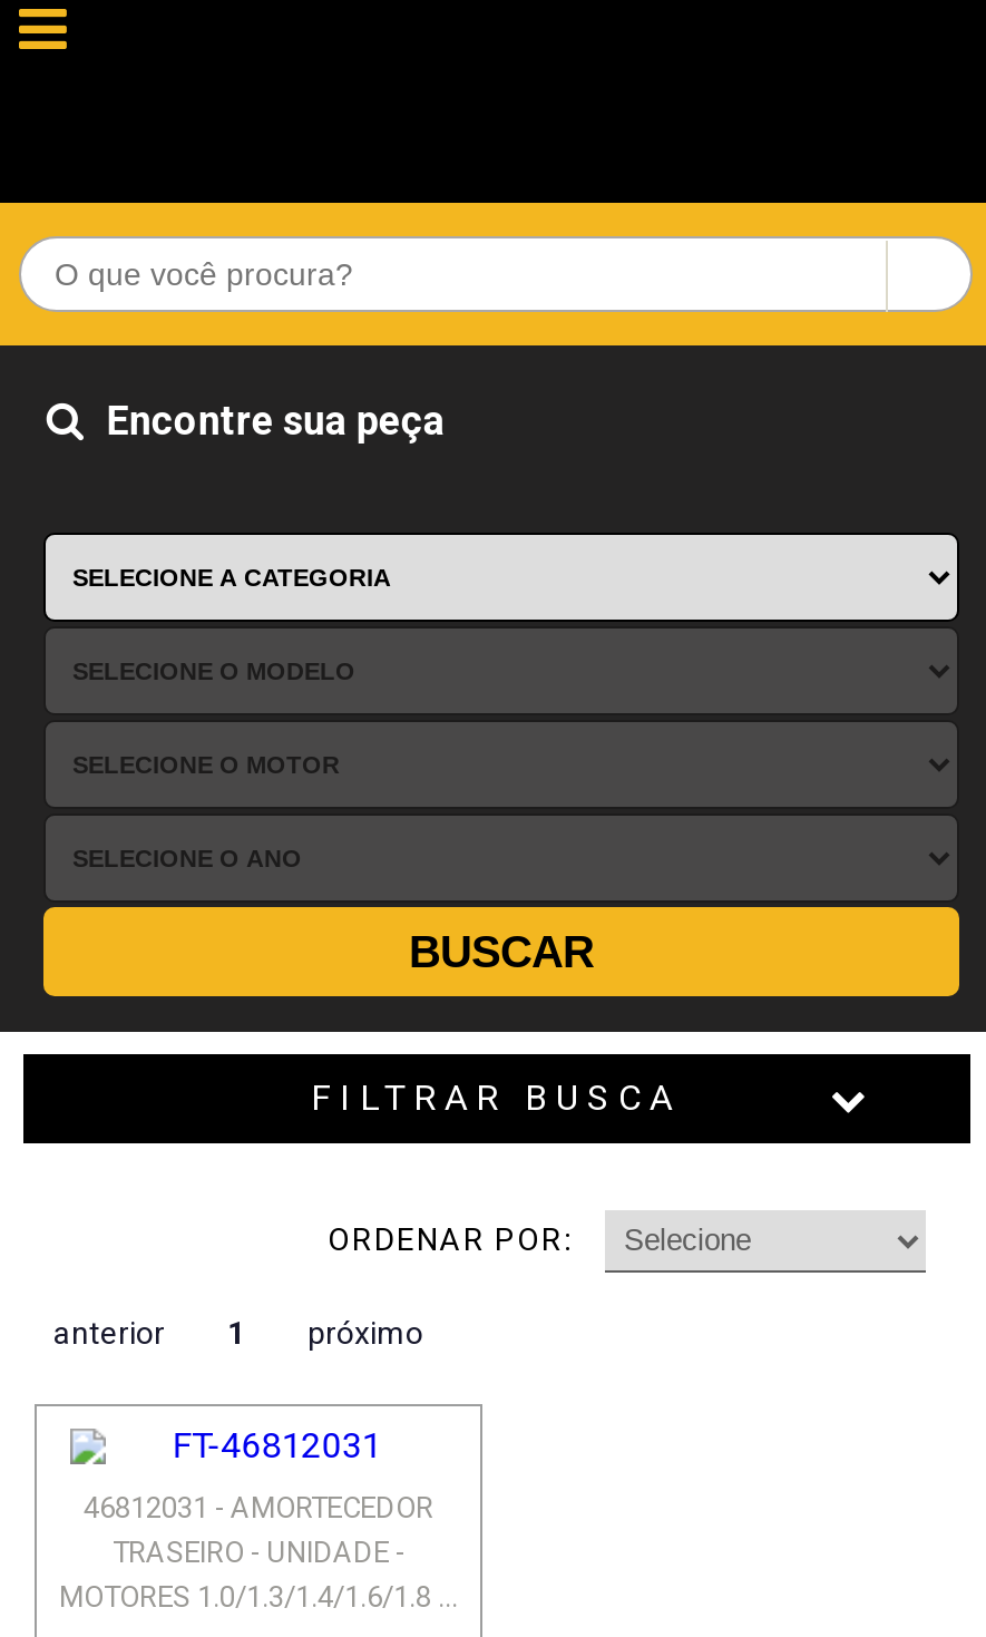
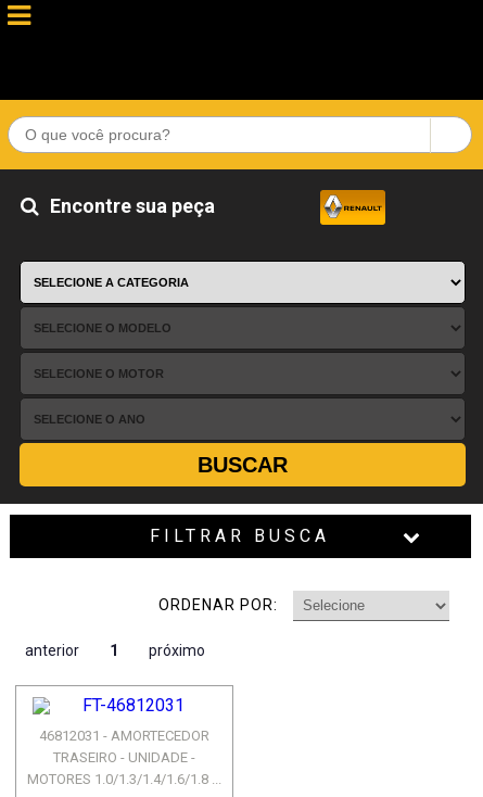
+ [image]
